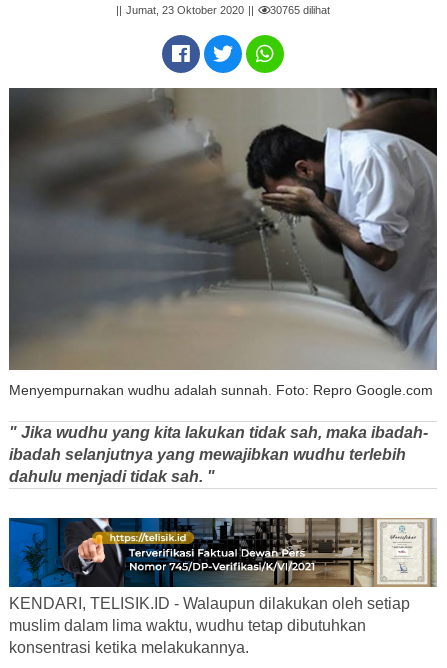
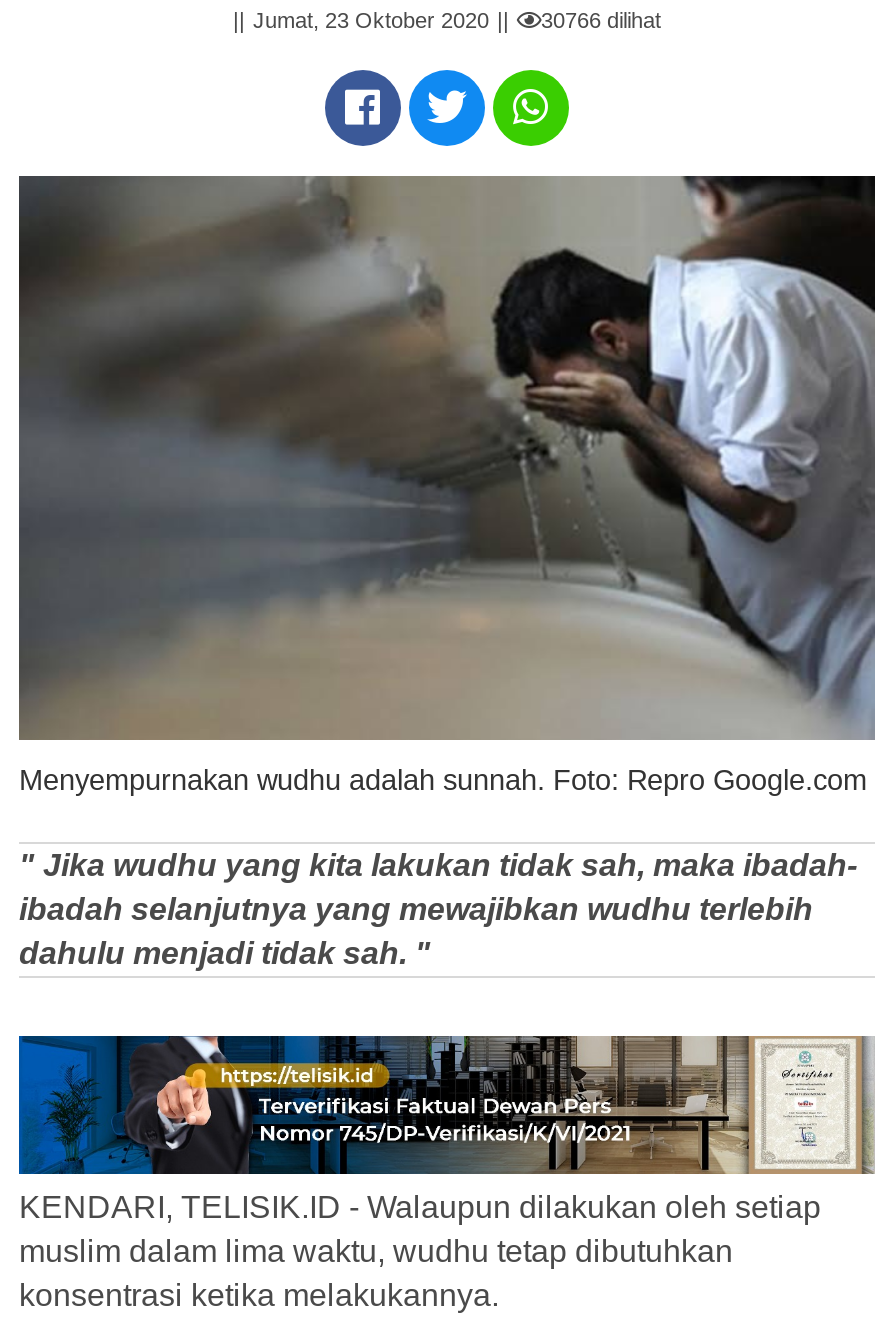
- 30765 dilihat
+ 30766 dilihat
